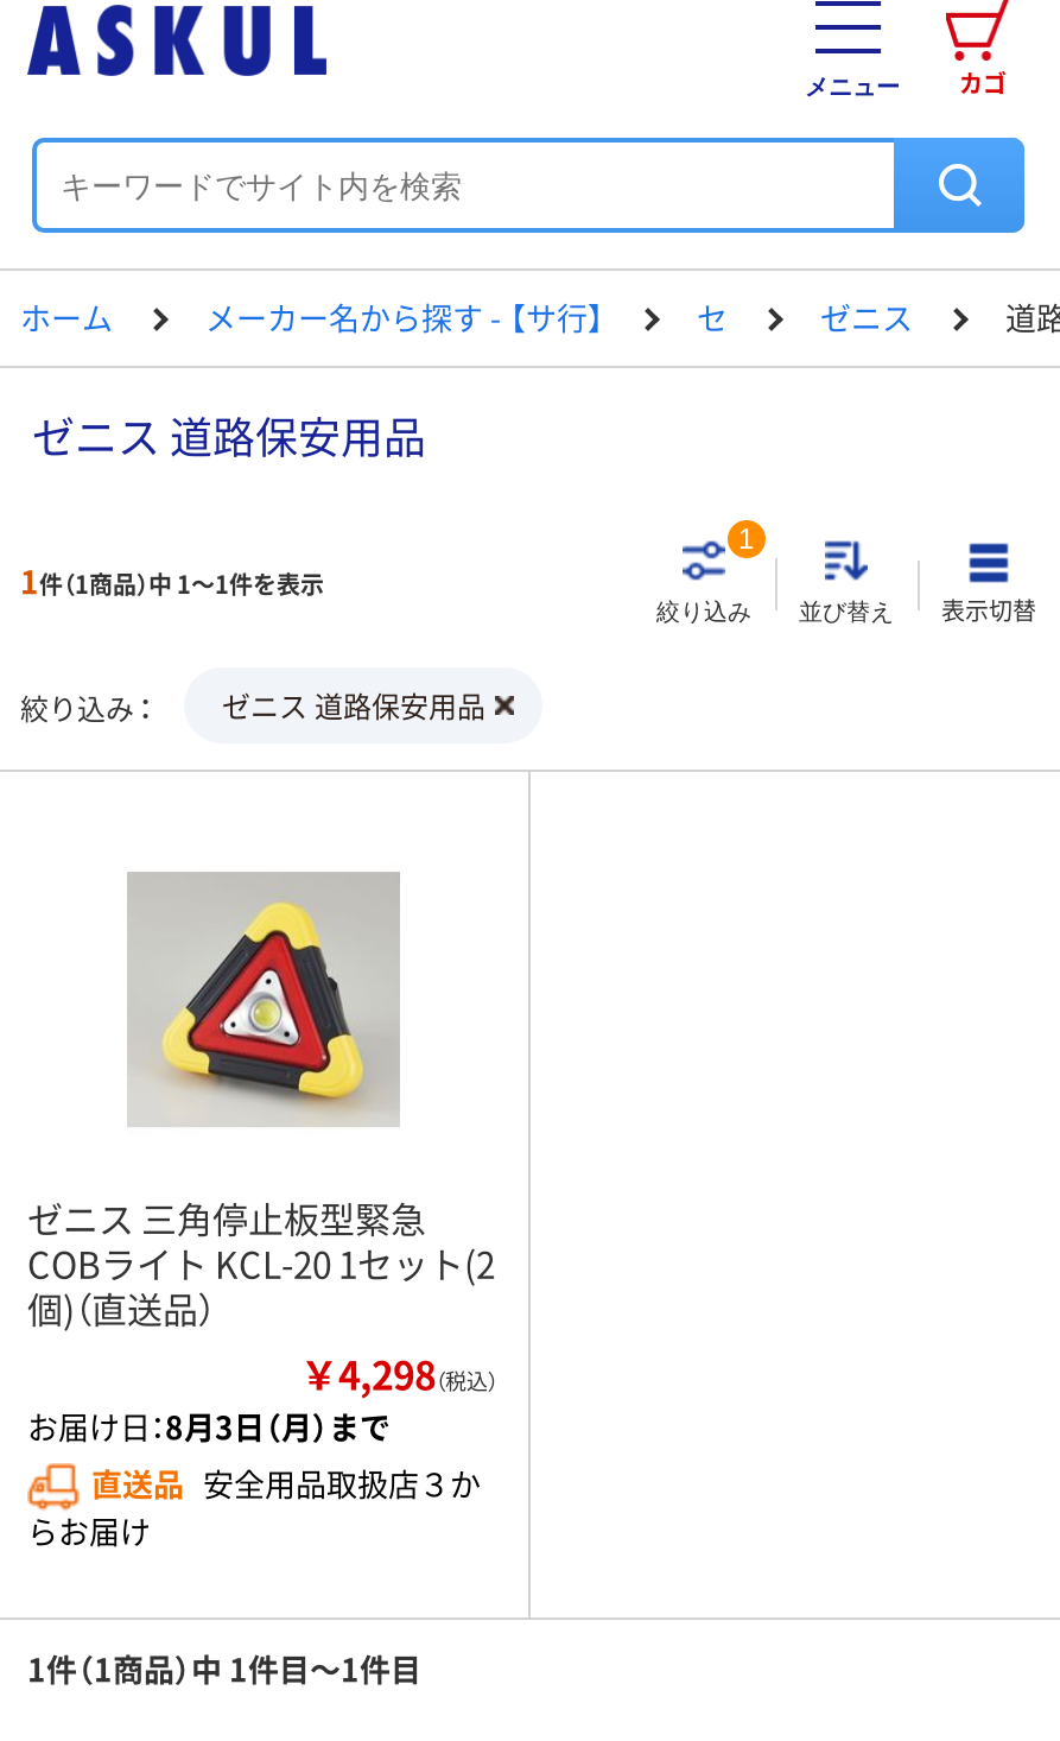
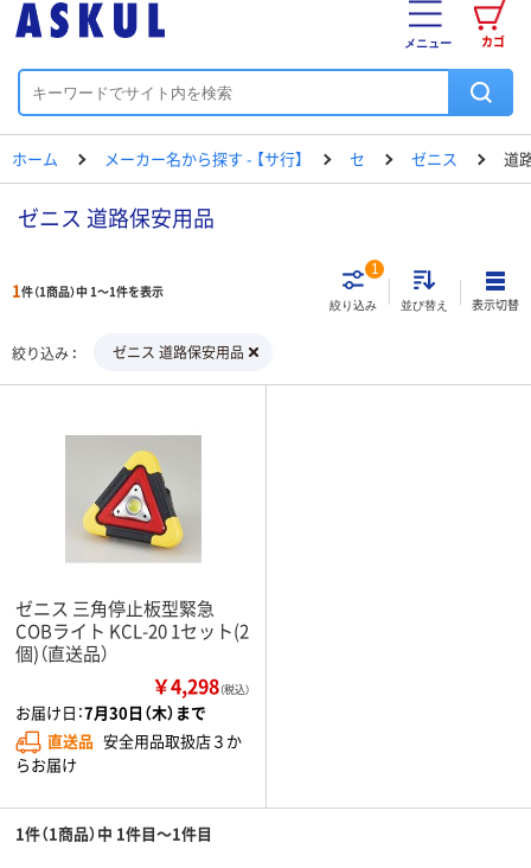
- お届け日：8月3日（月）まで
+ お届け日：7月30日（木）まで
